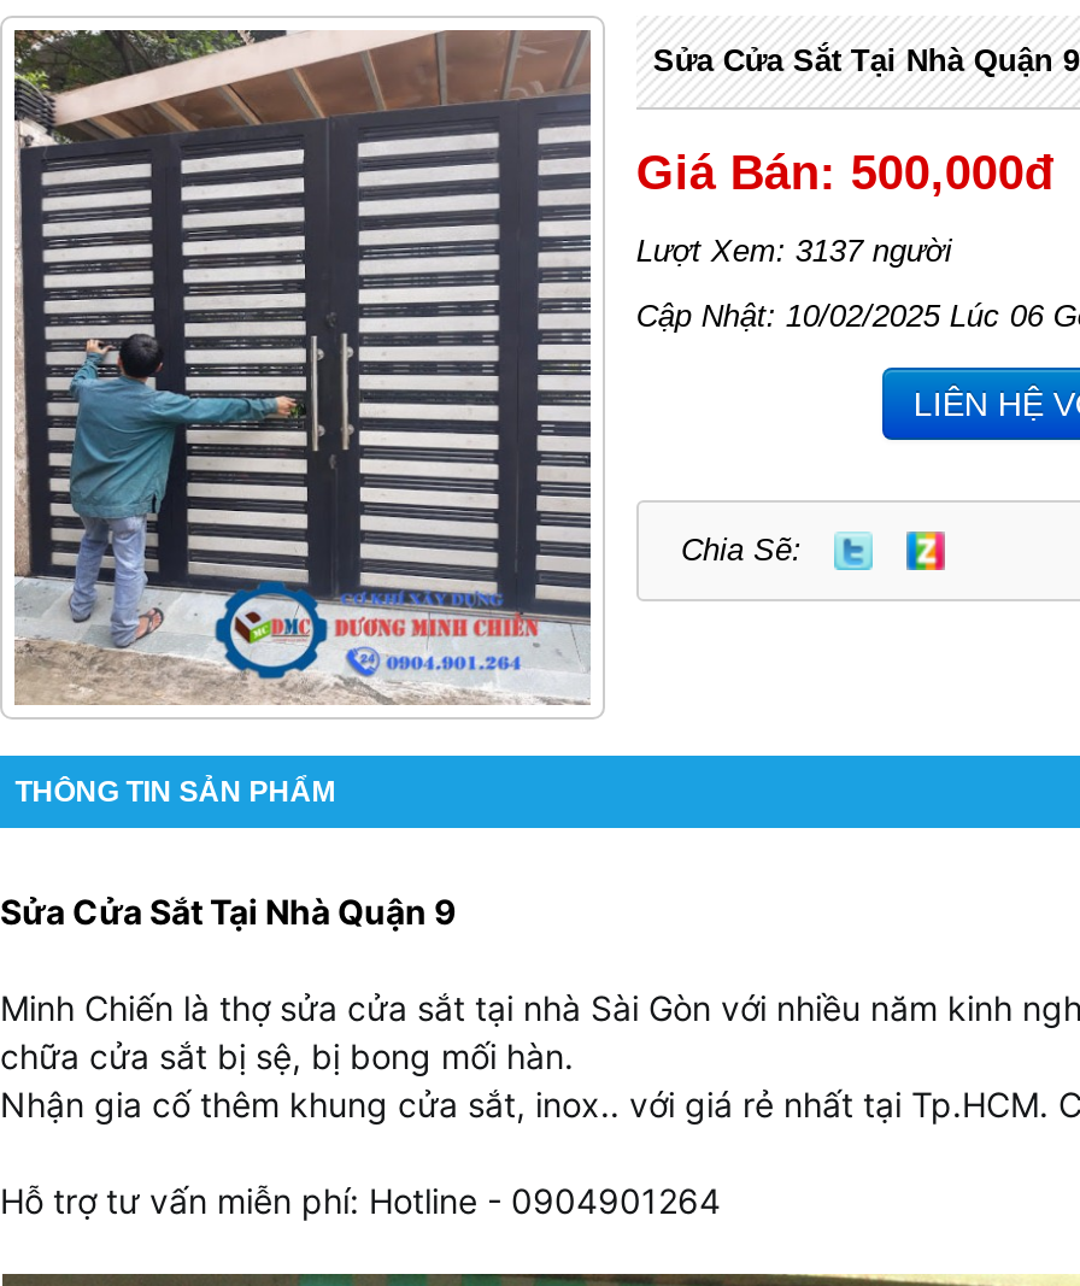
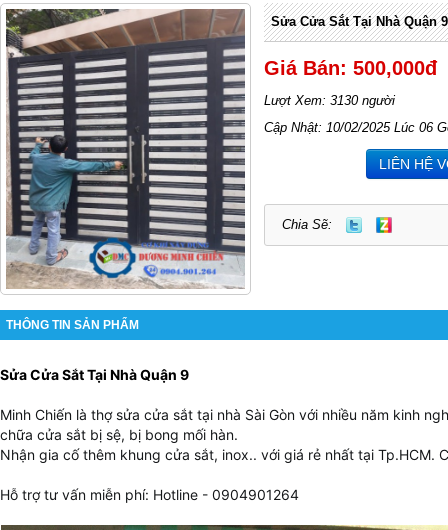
- Lượt Xem: 3137 người
+ Lượt Xem: 3130 người
